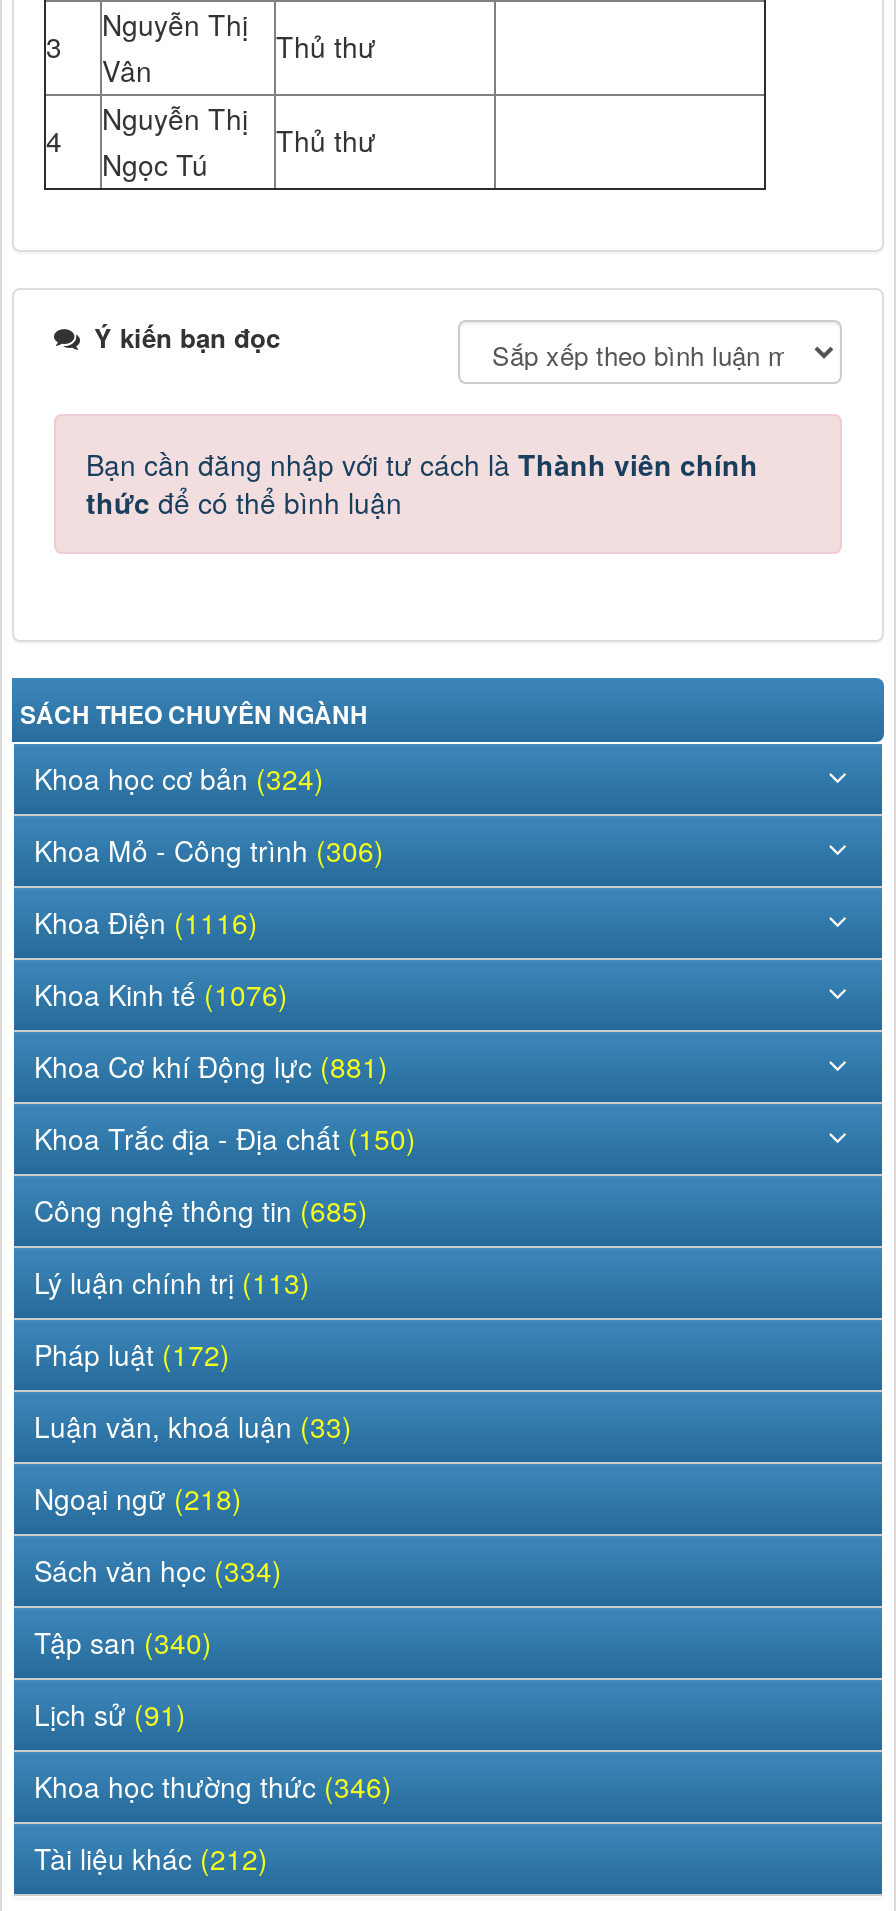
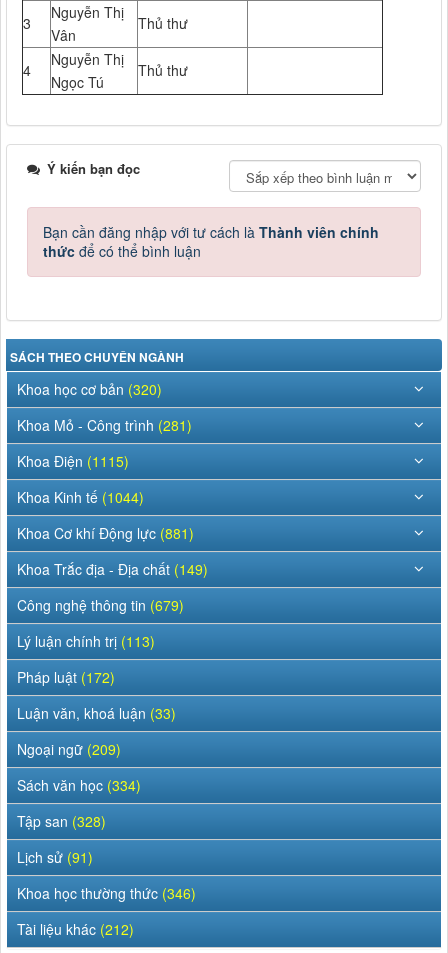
- Khoa học cơ bản (324)
+ Khoa học cơ bản (320)

- Khoa Mỏ - Công trình (306)
+ Khoa Mỏ - Công trình (281)

- Khoa Điện (1116)
+ Khoa Điện (1115)

- Khoa Kinh tế (1076)
+ Khoa Kinh tế (1044)

- Khoa Trắc địa - Địa chất (150)
+ Khoa Trắc địa - Địa chất (149)

- Công nghệ thông tin (685)
+ Công nghệ thông tin (679)

- Ngoại ngữ (218)
+ Ngoại ngữ (209)

- Tập san (340)
+ Tập san (328)
